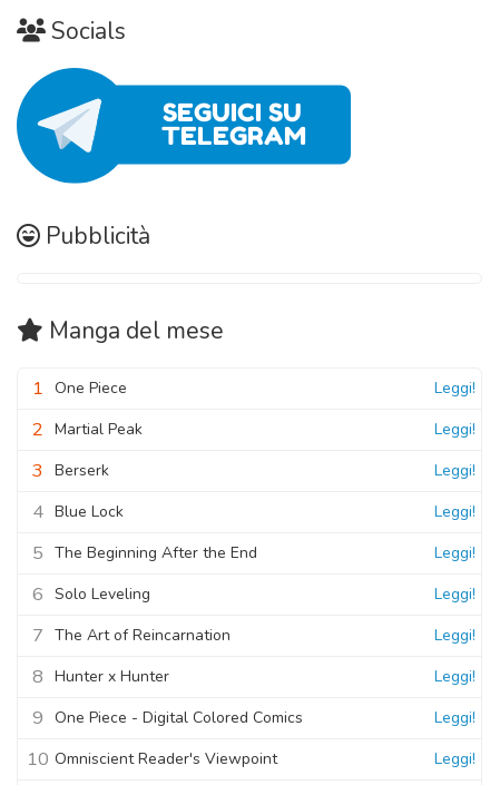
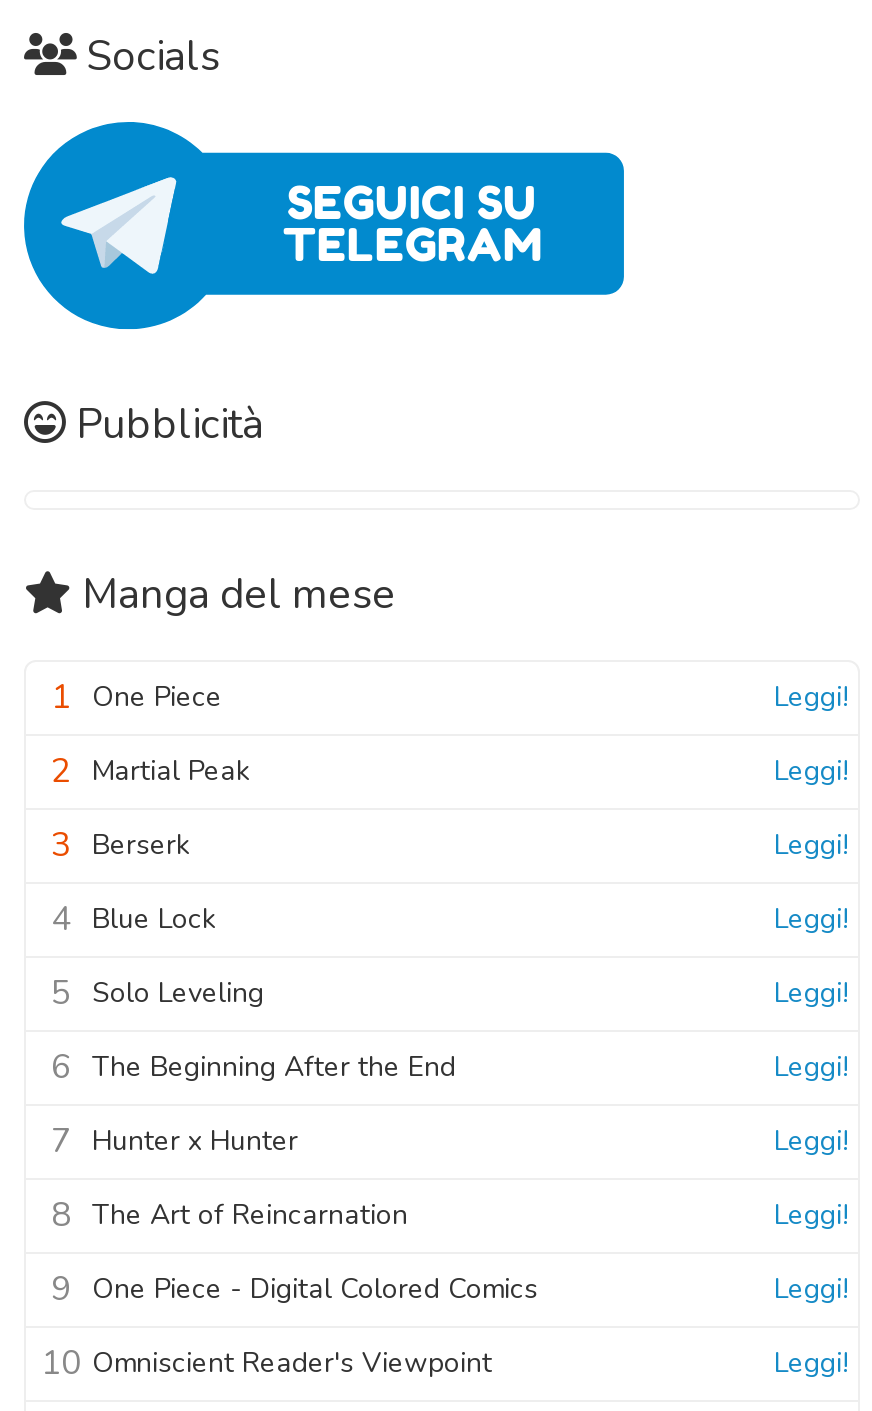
- 5 The Beginning After the End
+ 5 Solo Leveling

- 6 Solo Leveling
+ 6 The Beginning After the End

- 7 The Art of Reincarnation
+ 7 Hunter x Hunter

- 8 Hunter x Hunter
+ 8 The Art of Reincarnation
